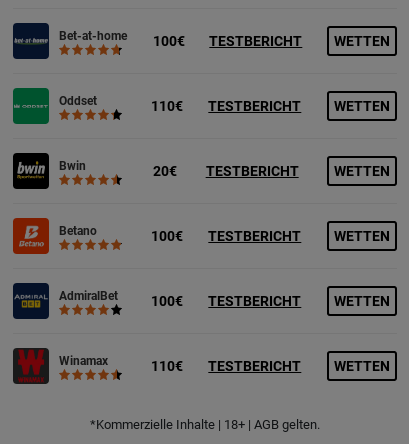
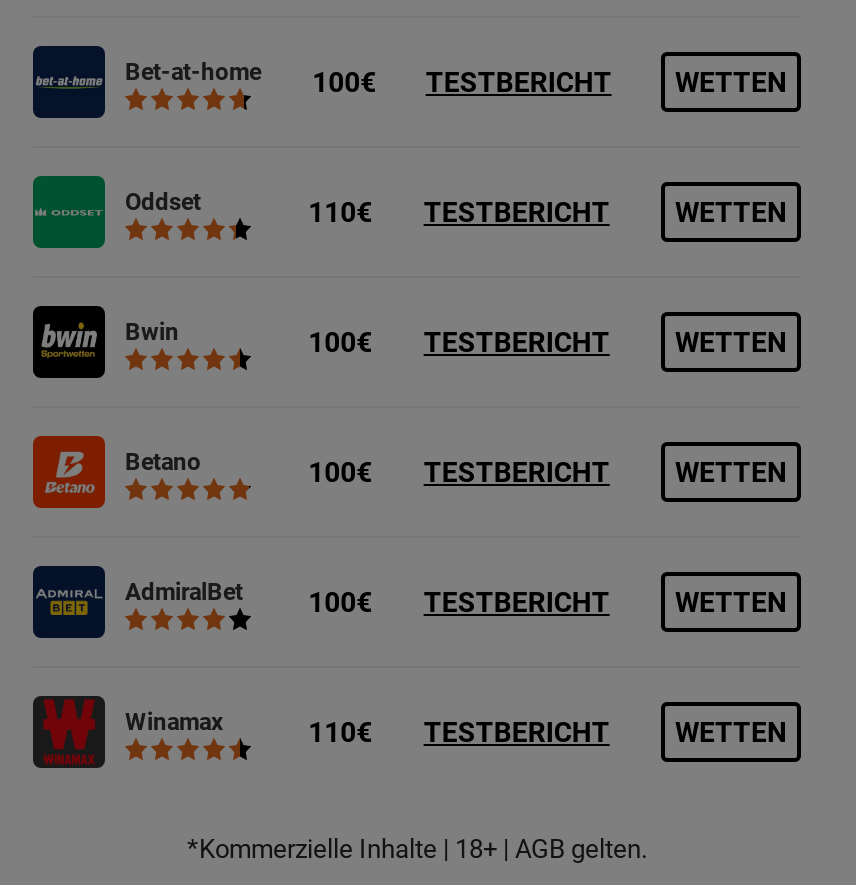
- 20€ TESTBERICHT
+ 100€ TESTBERICHT
